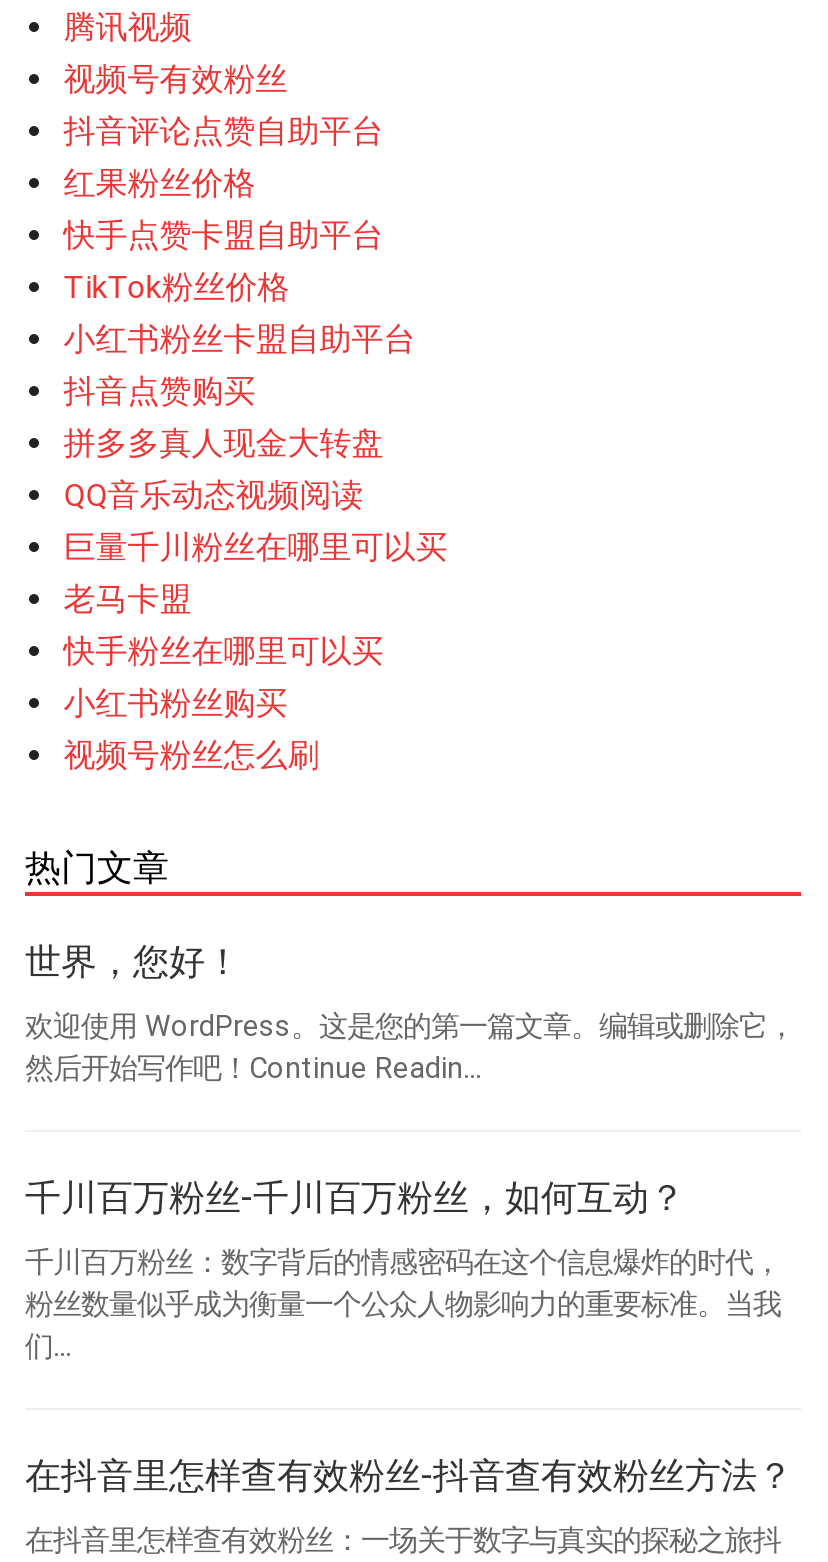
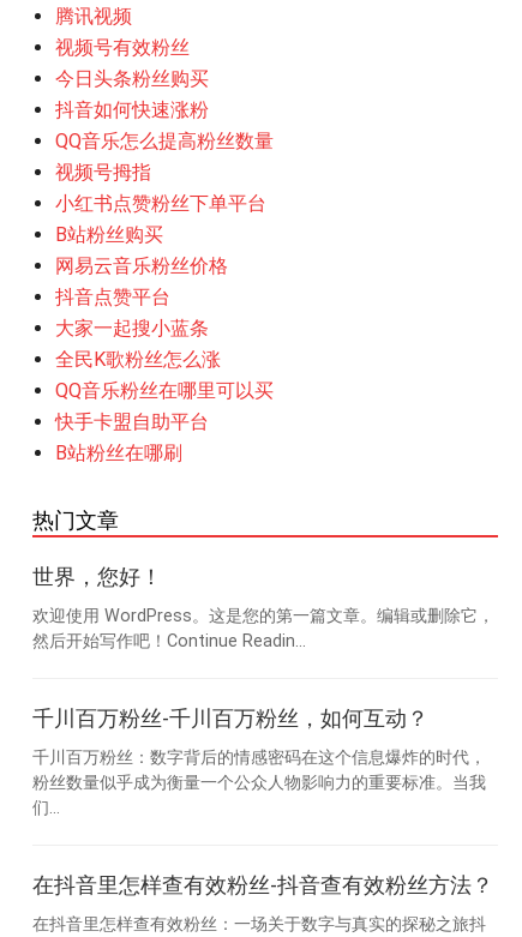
- 抖音评论点赞自助平台
- 红果粉丝价格
- 快手点赞卡盟自助平台
- TikTok粉丝价格
- 小红书粉丝卡盟自助平台
- 抖音点赞购买
- 拼多多真人现金大转盘
- QQ音乐动态视频阅读
- 巨量千川粉丝在哪里可以买
- 老马卡盟
- 快手粉丝在哪里可以买
- 小红书粉丝购买
- 视频号粉丝怎么刷
+ 今日头条粉丝购买
+ 抖音如何快速涨粉
+ QQ音乐怎么提高粉丝数量
+ 视频号拇指
+ 小红书点赞粉丝下单平台
+ B站粉丝购买
+ 网易云音乐粉丝价格
+ 抖音点赞平台
+ 大家一起搜小蓝条
+ 全民K歌粉丝怎么涨
+ QQ音乐粉丝在哪里可以买
+ 快手卡盟自助平台
+ B站粉丝在哪刷
